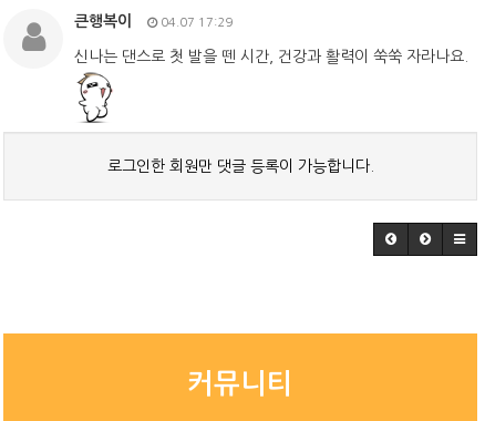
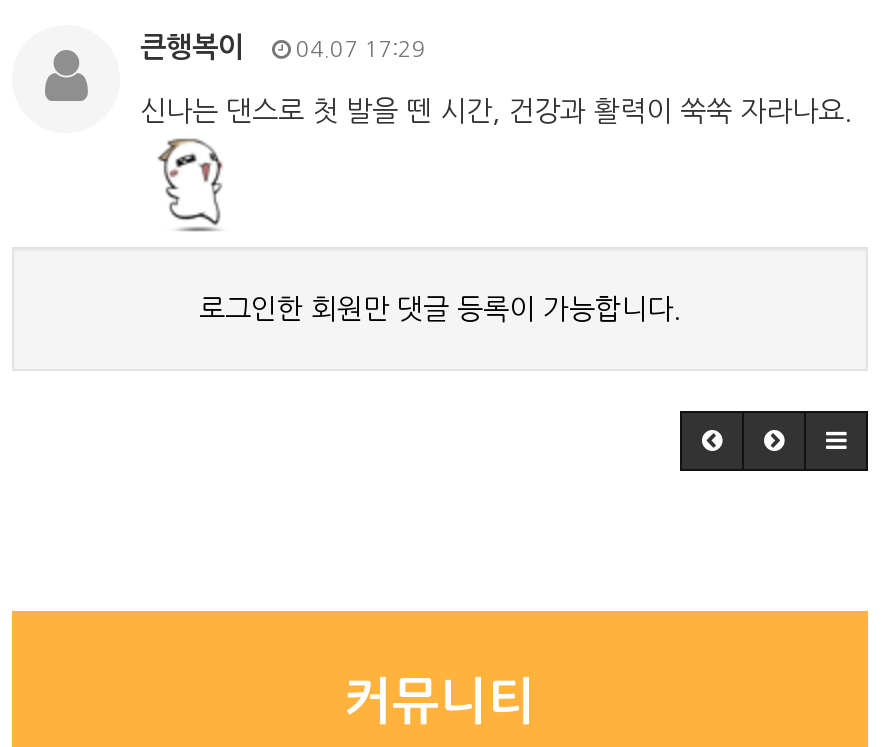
- [image]
+ [image]
